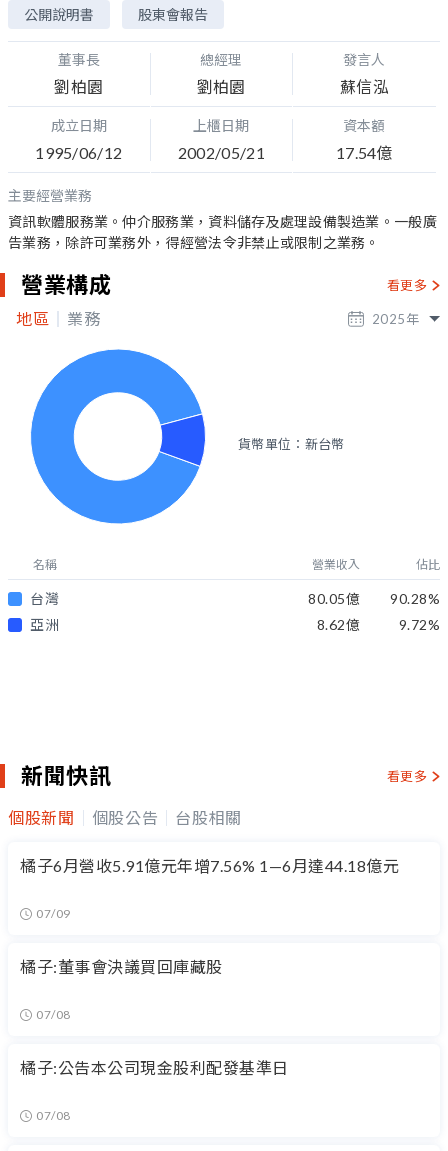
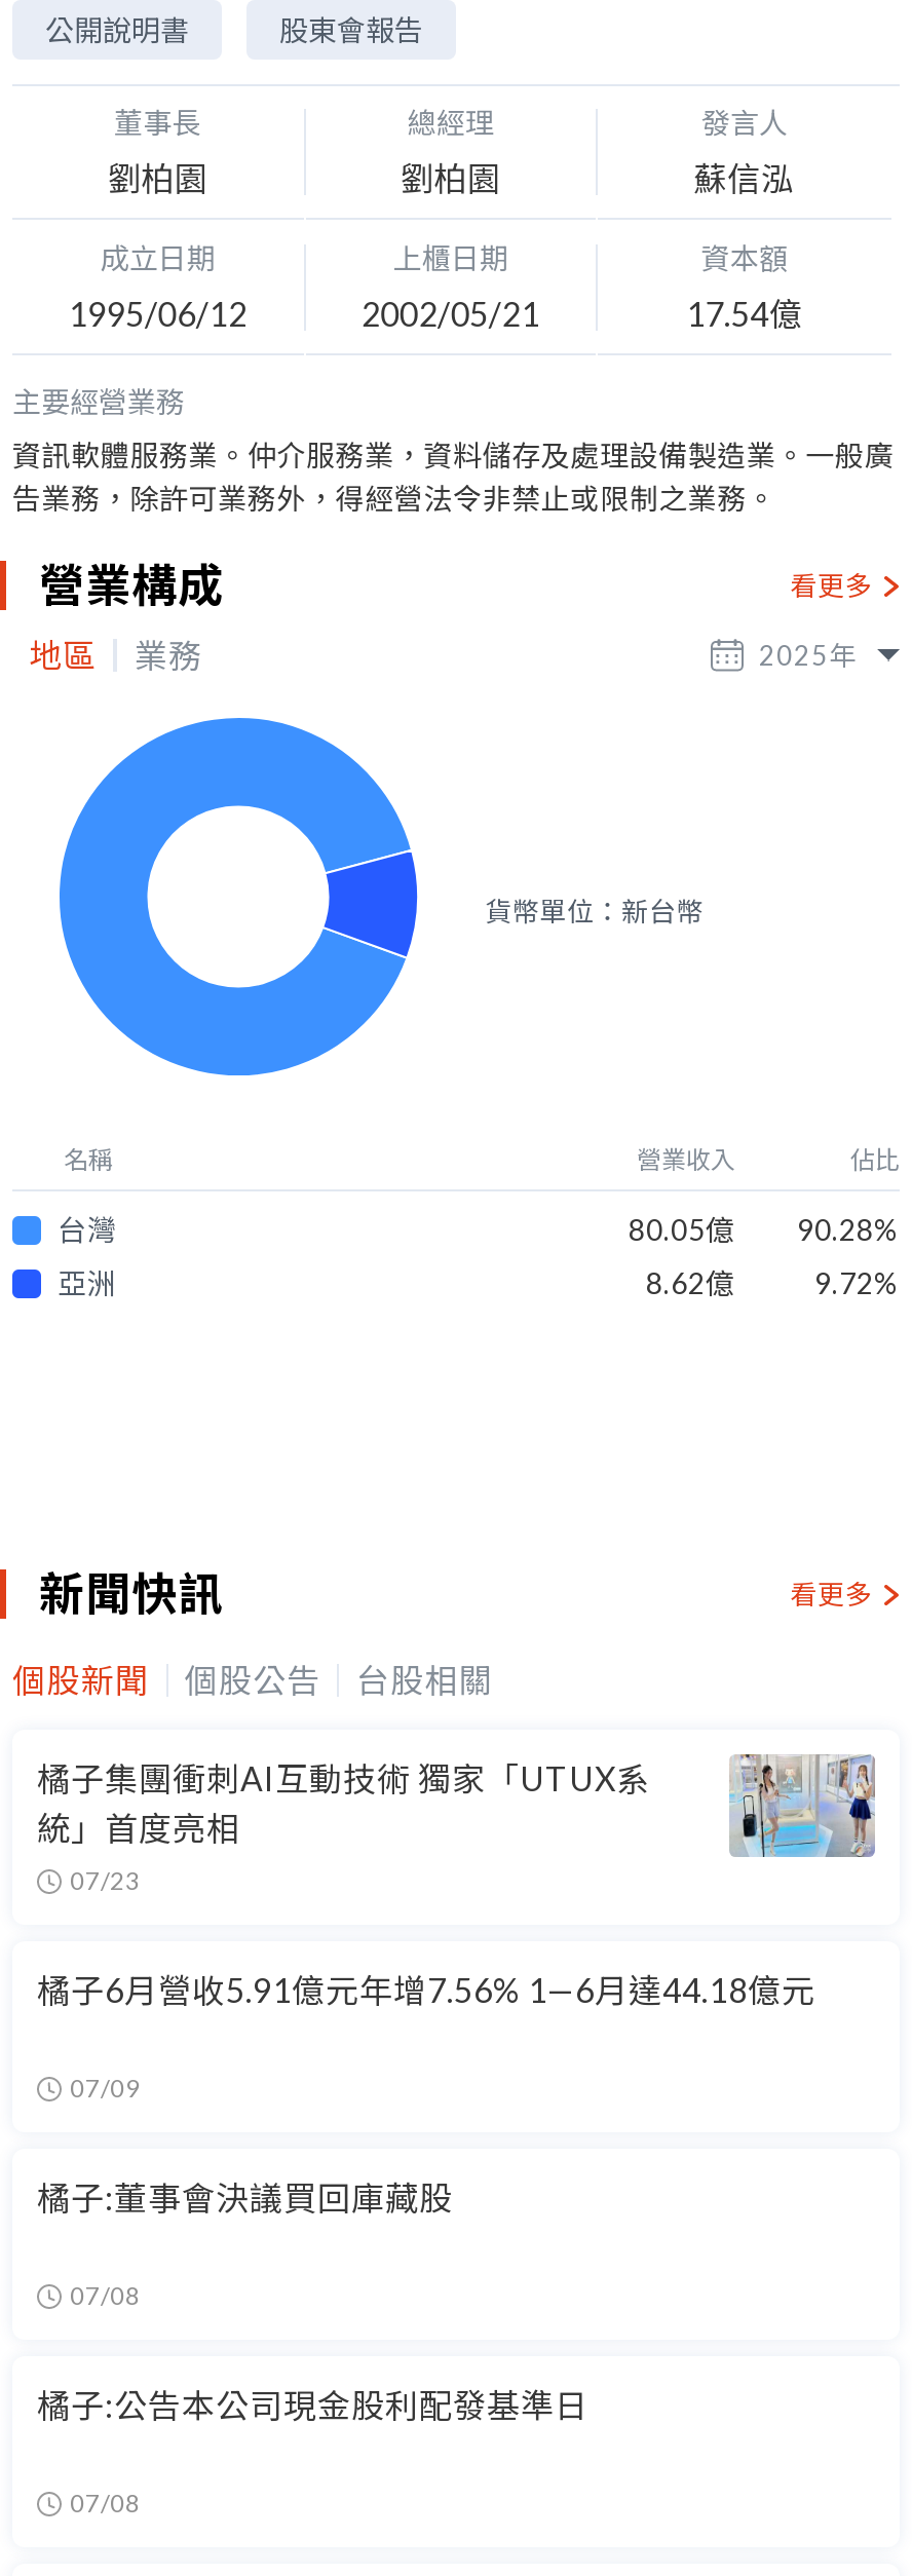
+ [image]
+ 橘子集團衝刺AI互動技術 獨家「UTUX系
+ 統」首度亮相
+ 07/23
